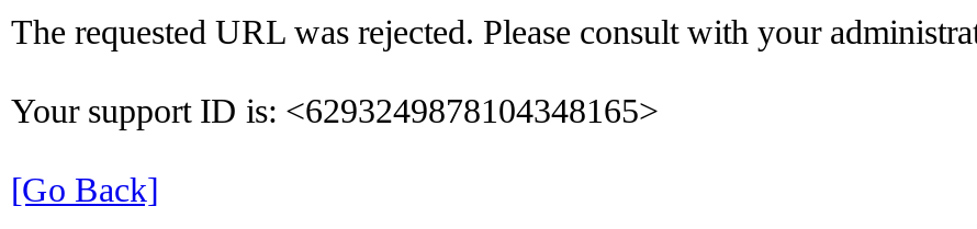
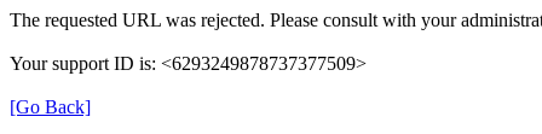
- Your support ID is: <6293249878104348165>
+ Your support ID is: <6293249878737377509>
